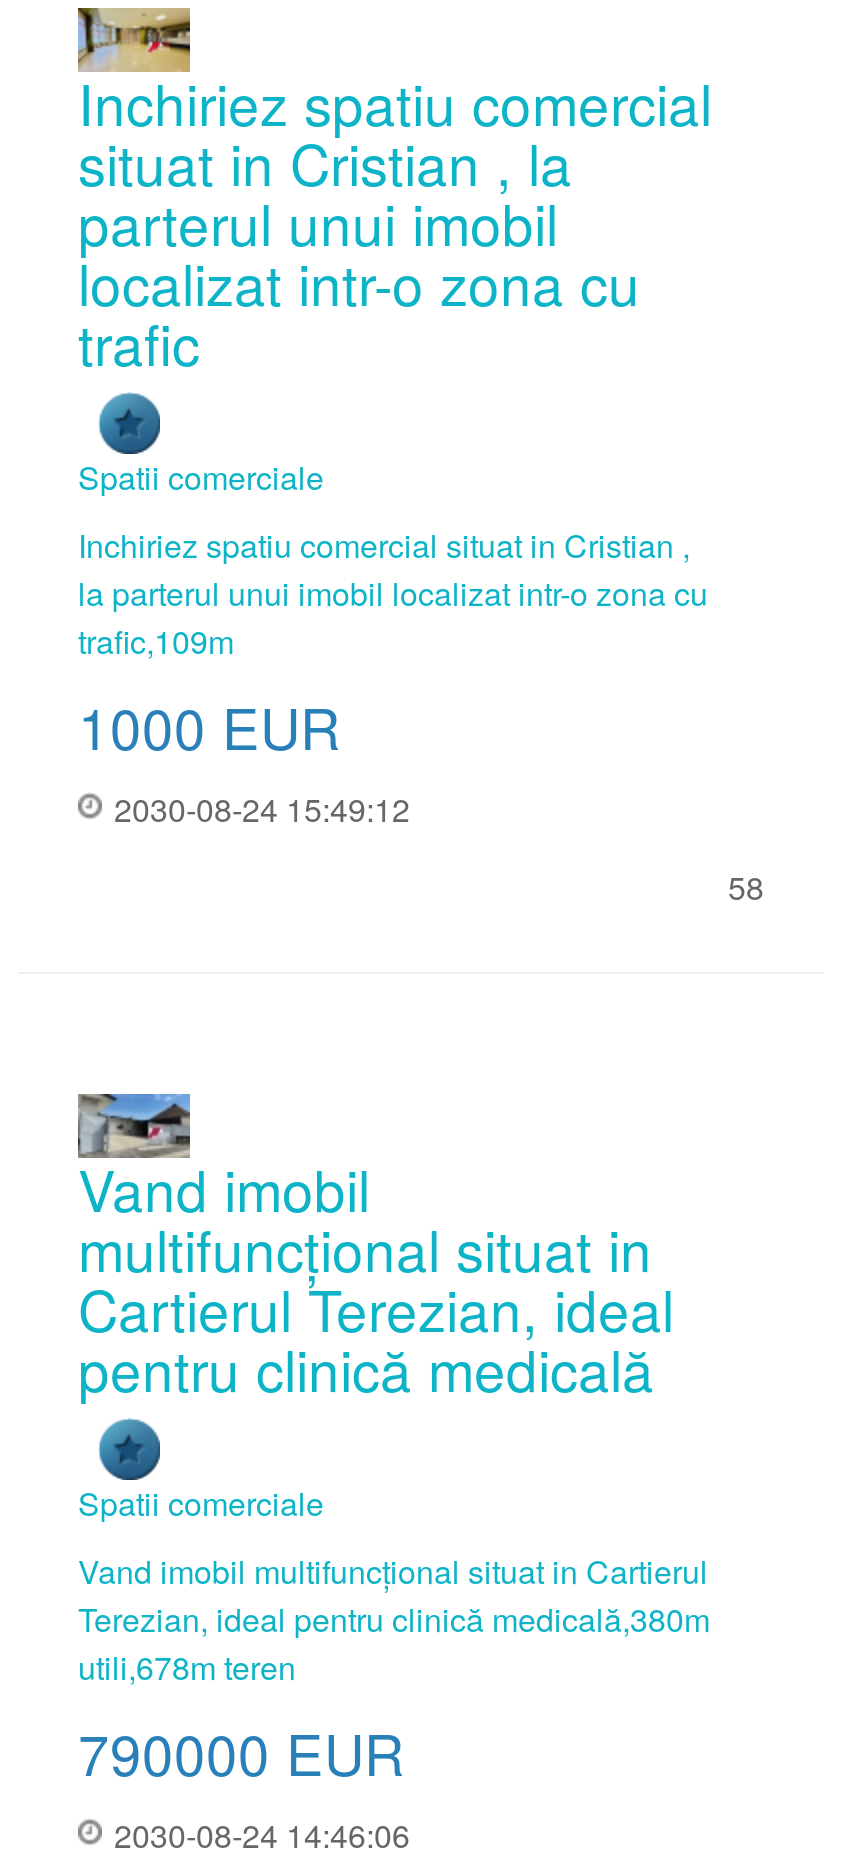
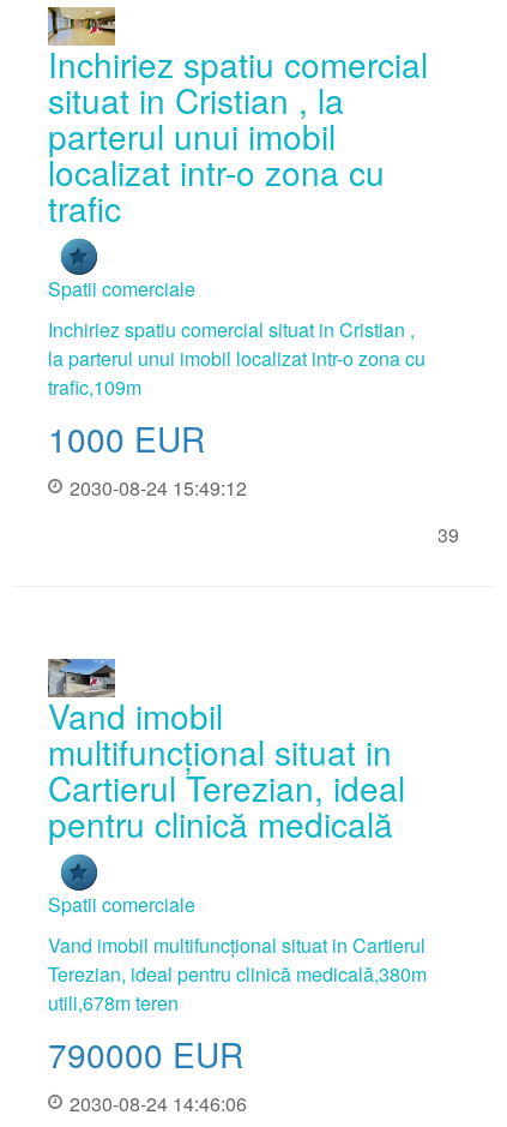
- 58
+ 39
